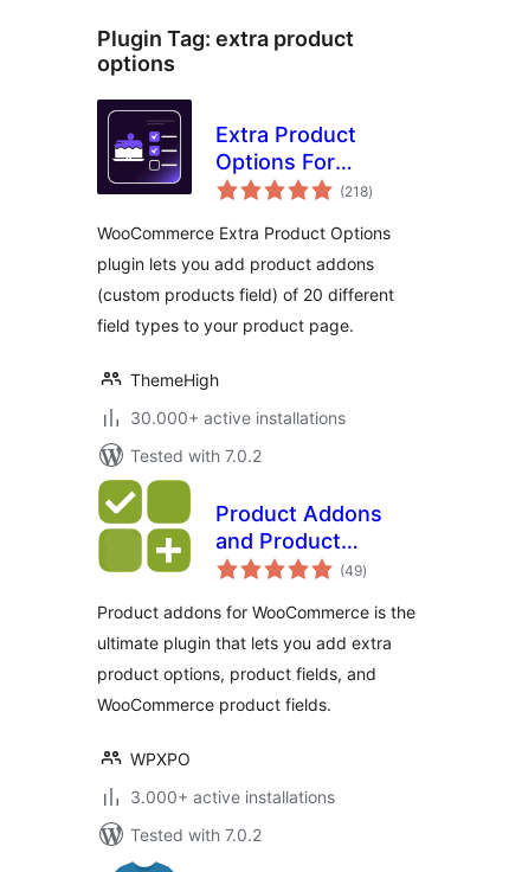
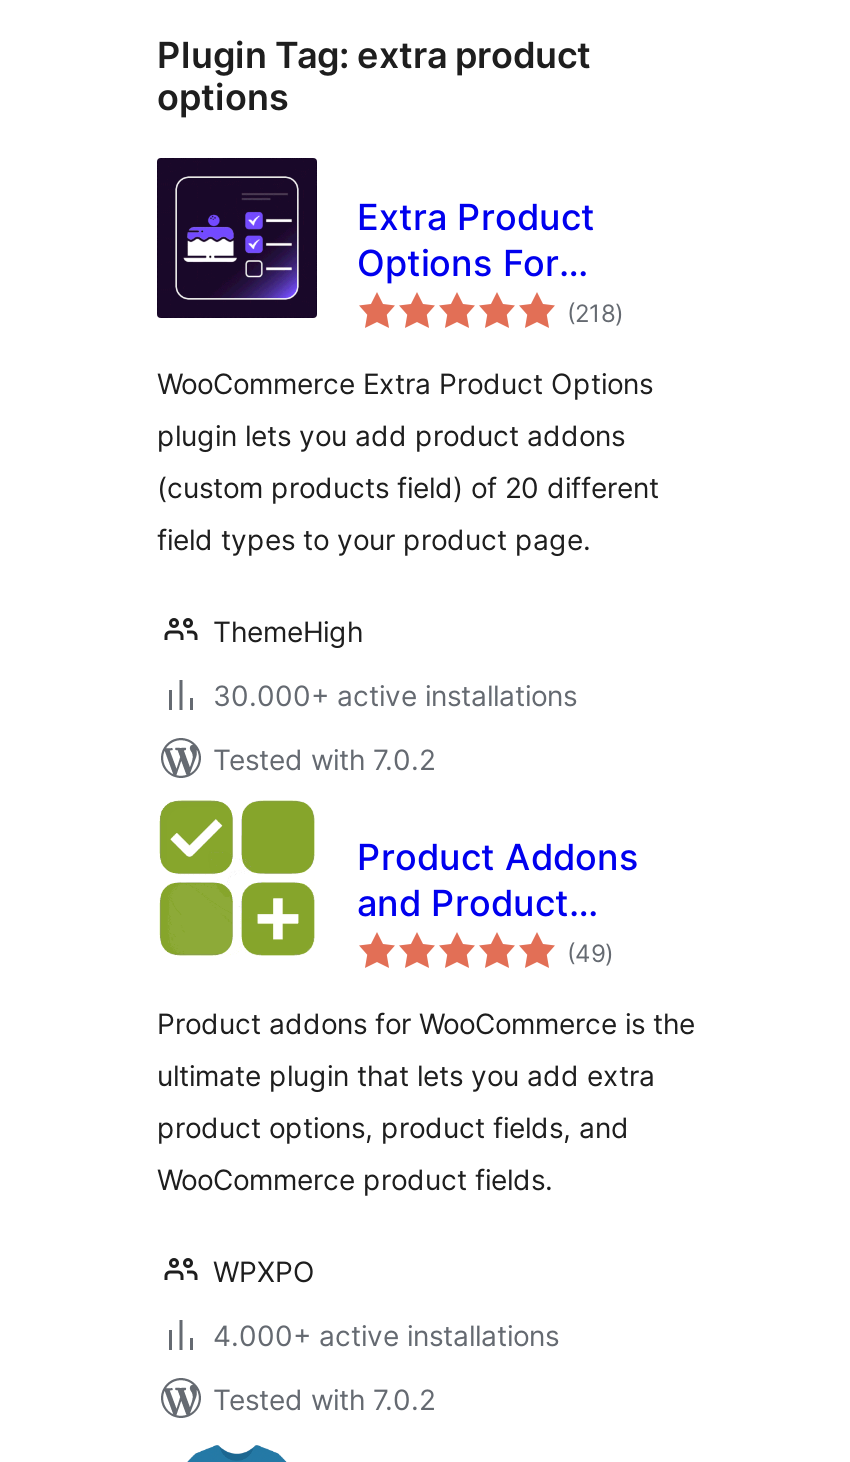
- 3.000+ active installations
+ 4.000+ active installations
